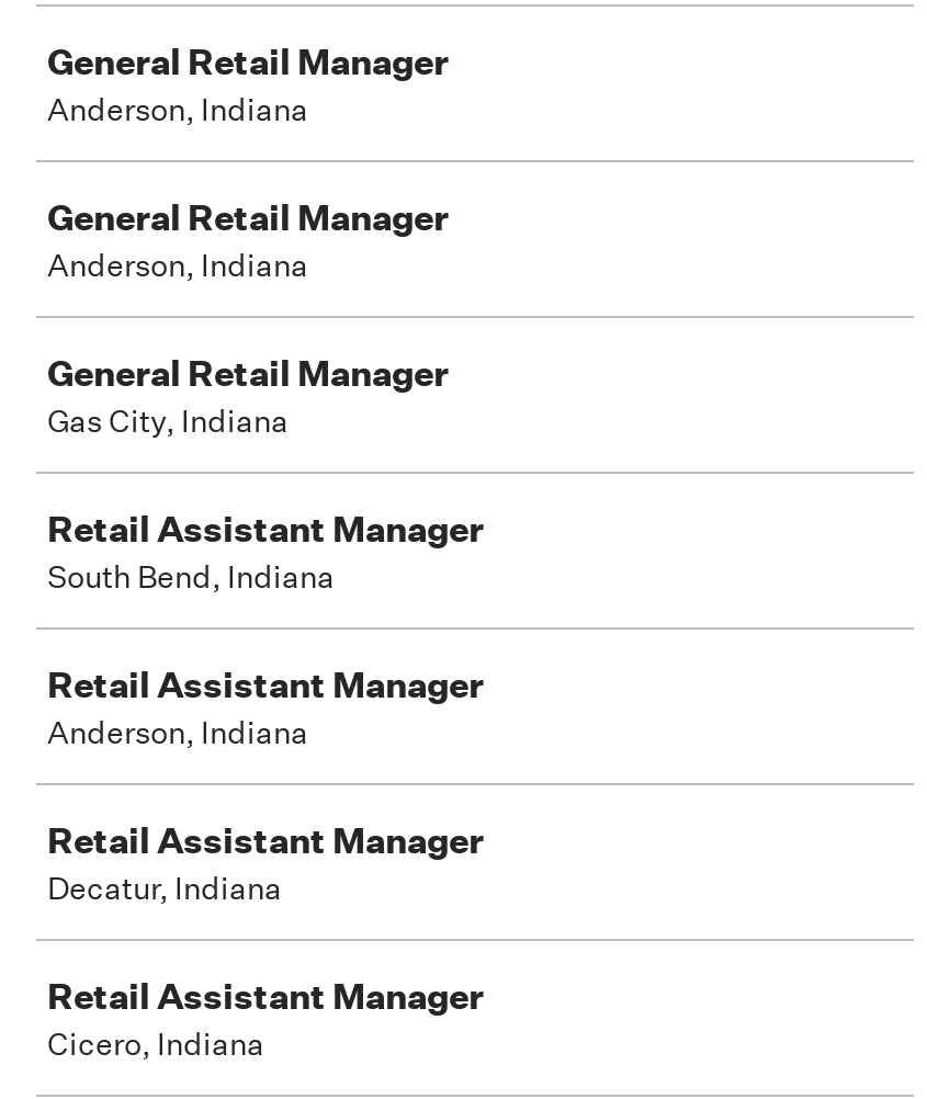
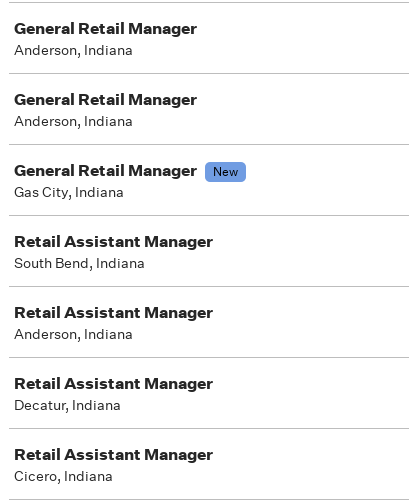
+ New
